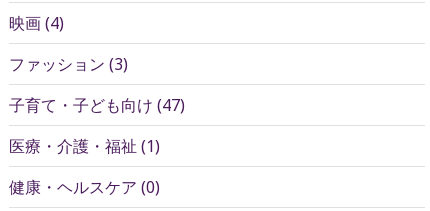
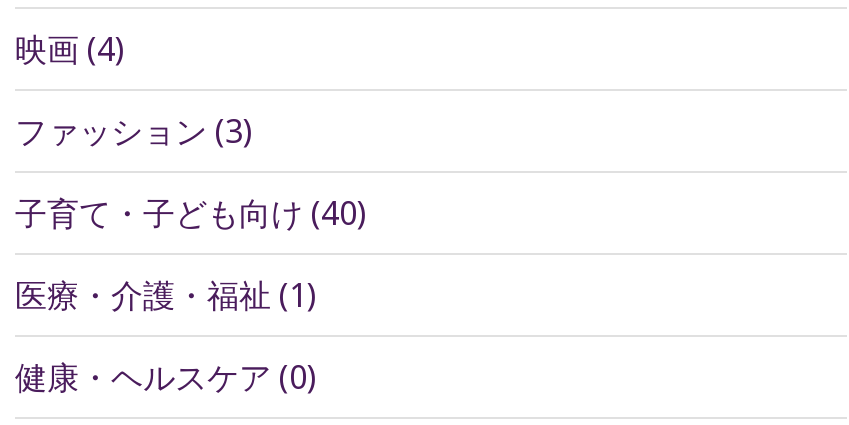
- 子育て・子ども向け(47)
+ 子育て・子ども向け(40)
